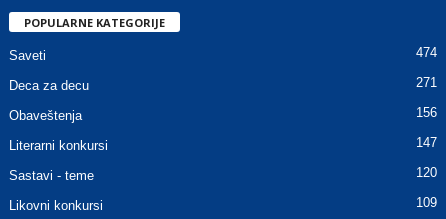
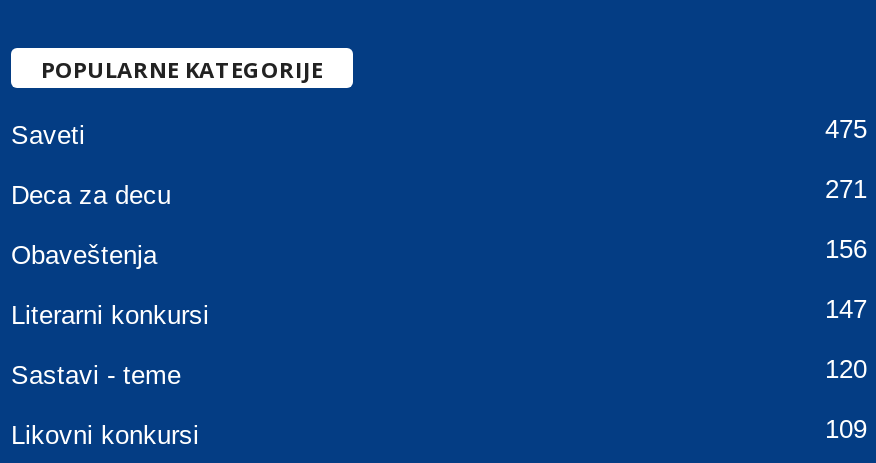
- 474
+ 475
